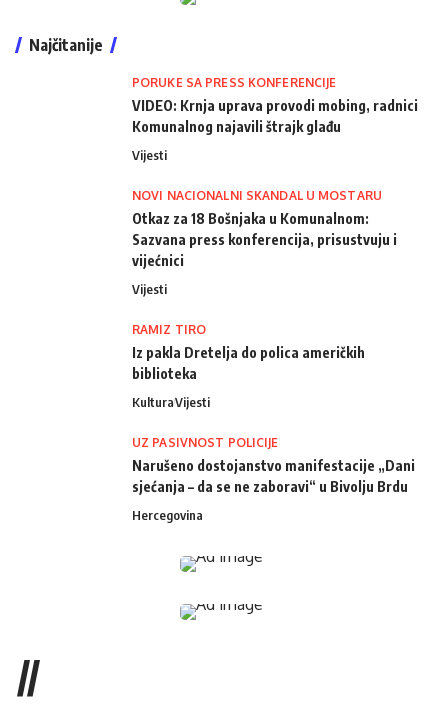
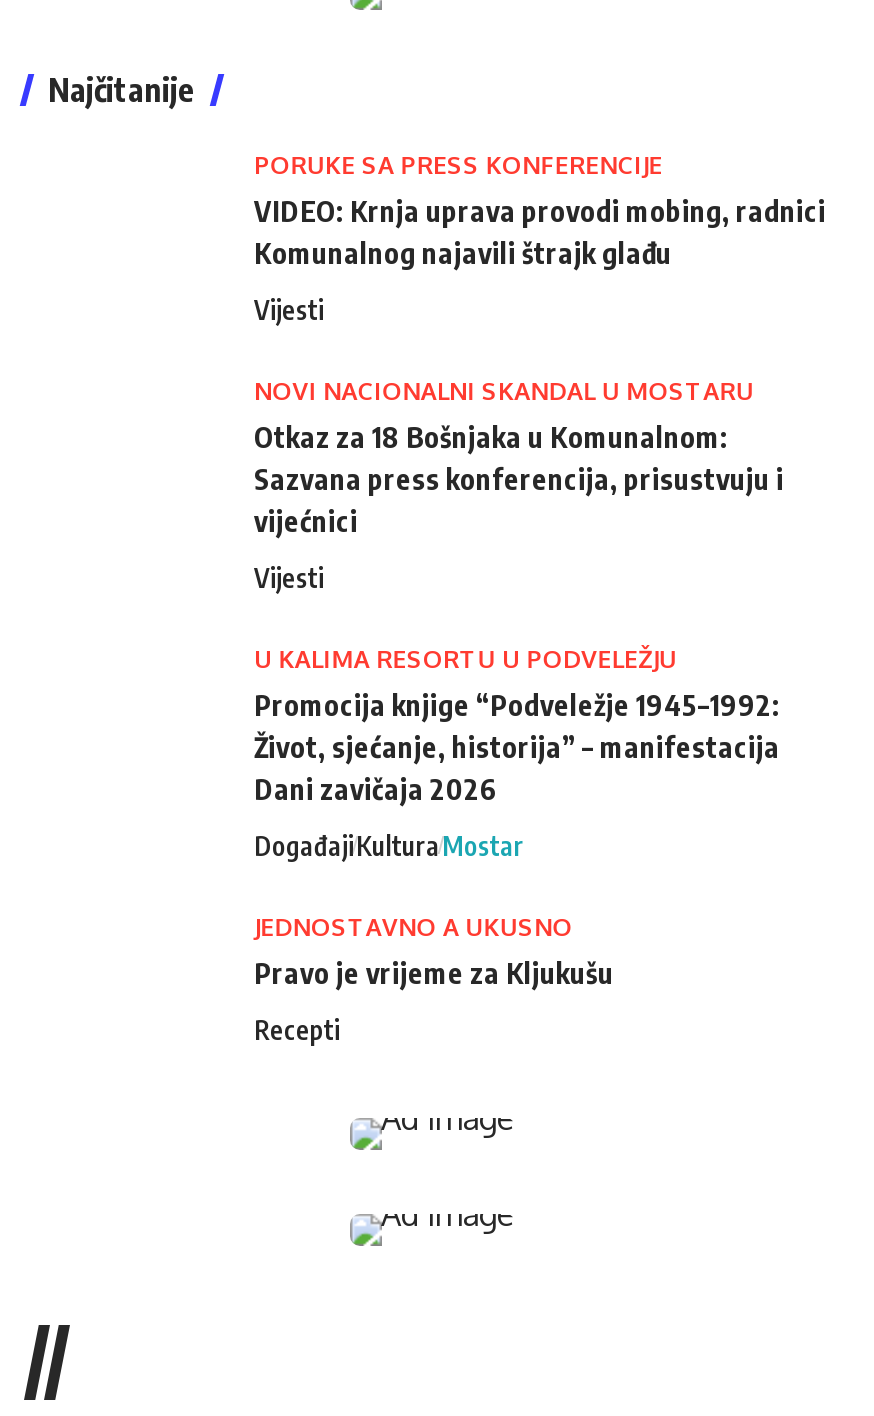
- RAMIZ TIRO
- Iz pakla Dretelja do polica američkih
- biblioteka
+ U KALIMA RESORTU U PODVELEŽJU
+ Promocija knjige “Podveležje 1945–1992:
+ Život, sjećanje, historija” – manifestacija
+ Dani zavičaja 2026

- KulturaVijesti
+ DogađajiKultura Mostar

- UZ PASIVNOST POLICIJE
- Narušeno dostojanstvo manifestacije „Dani
- sjećanja – da se ne zaboravi“ u Bivolju Brdu
+ JEDNOSTAVNO A UKUSNO
+ Pravo je vrijeme za Kljukušu

- Hercegovina
+ Recepti
